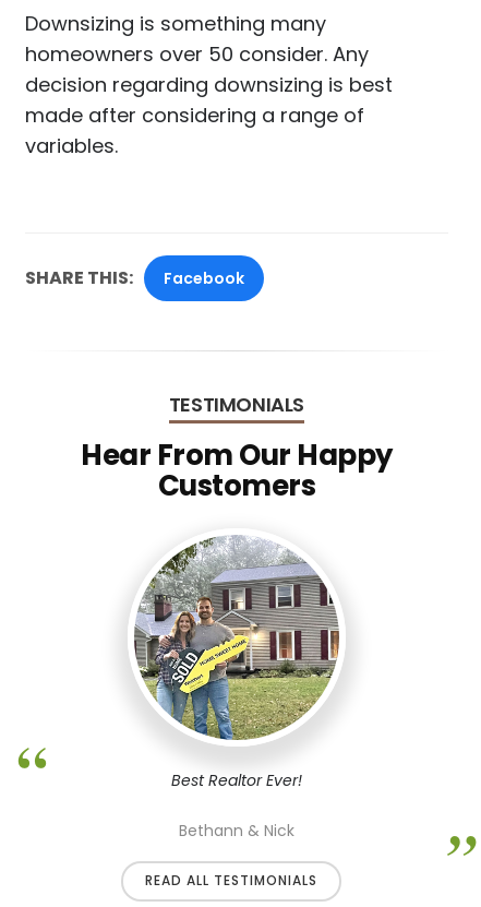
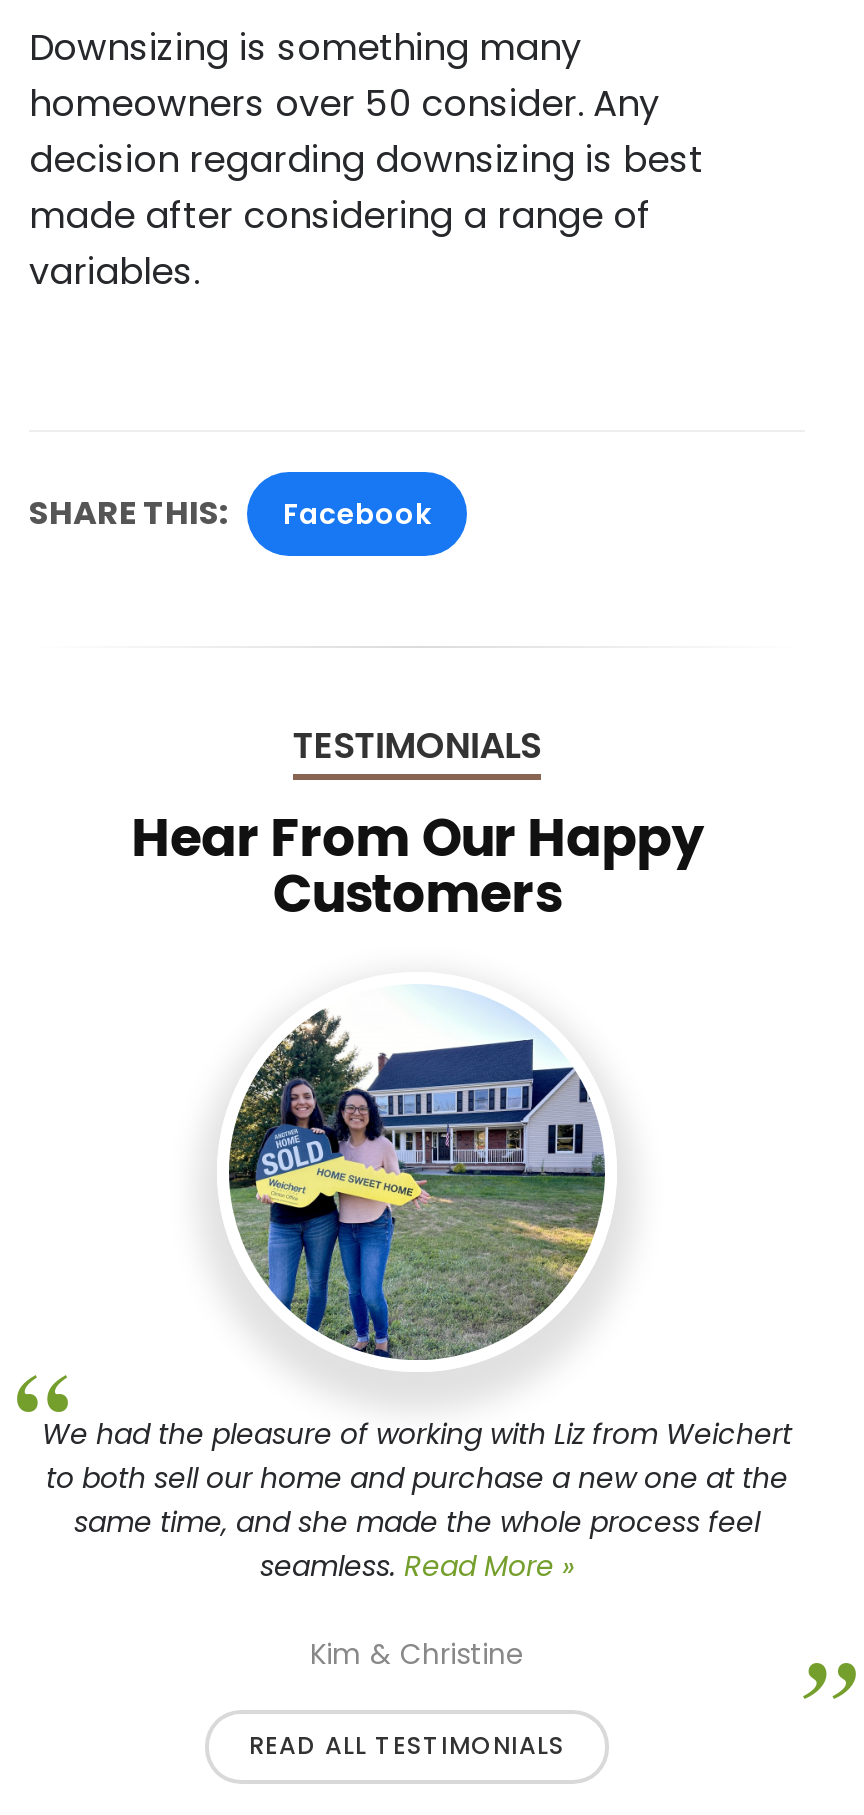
- [image]
+ [image]

- Best Realtor Ever!
+ We had the pleasure of working with Liz from Weichert
+ to both sell our home and purchase a new one at the
+ same time, and she made the whole process feel
+ seamless. Read More »

- Bethann & Nick
+ Kim & Christine
